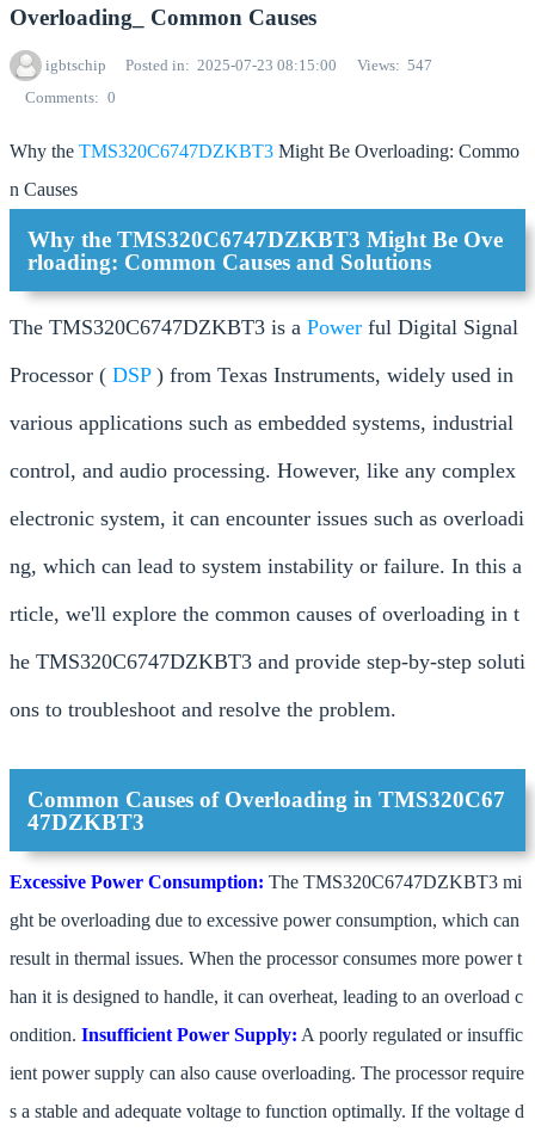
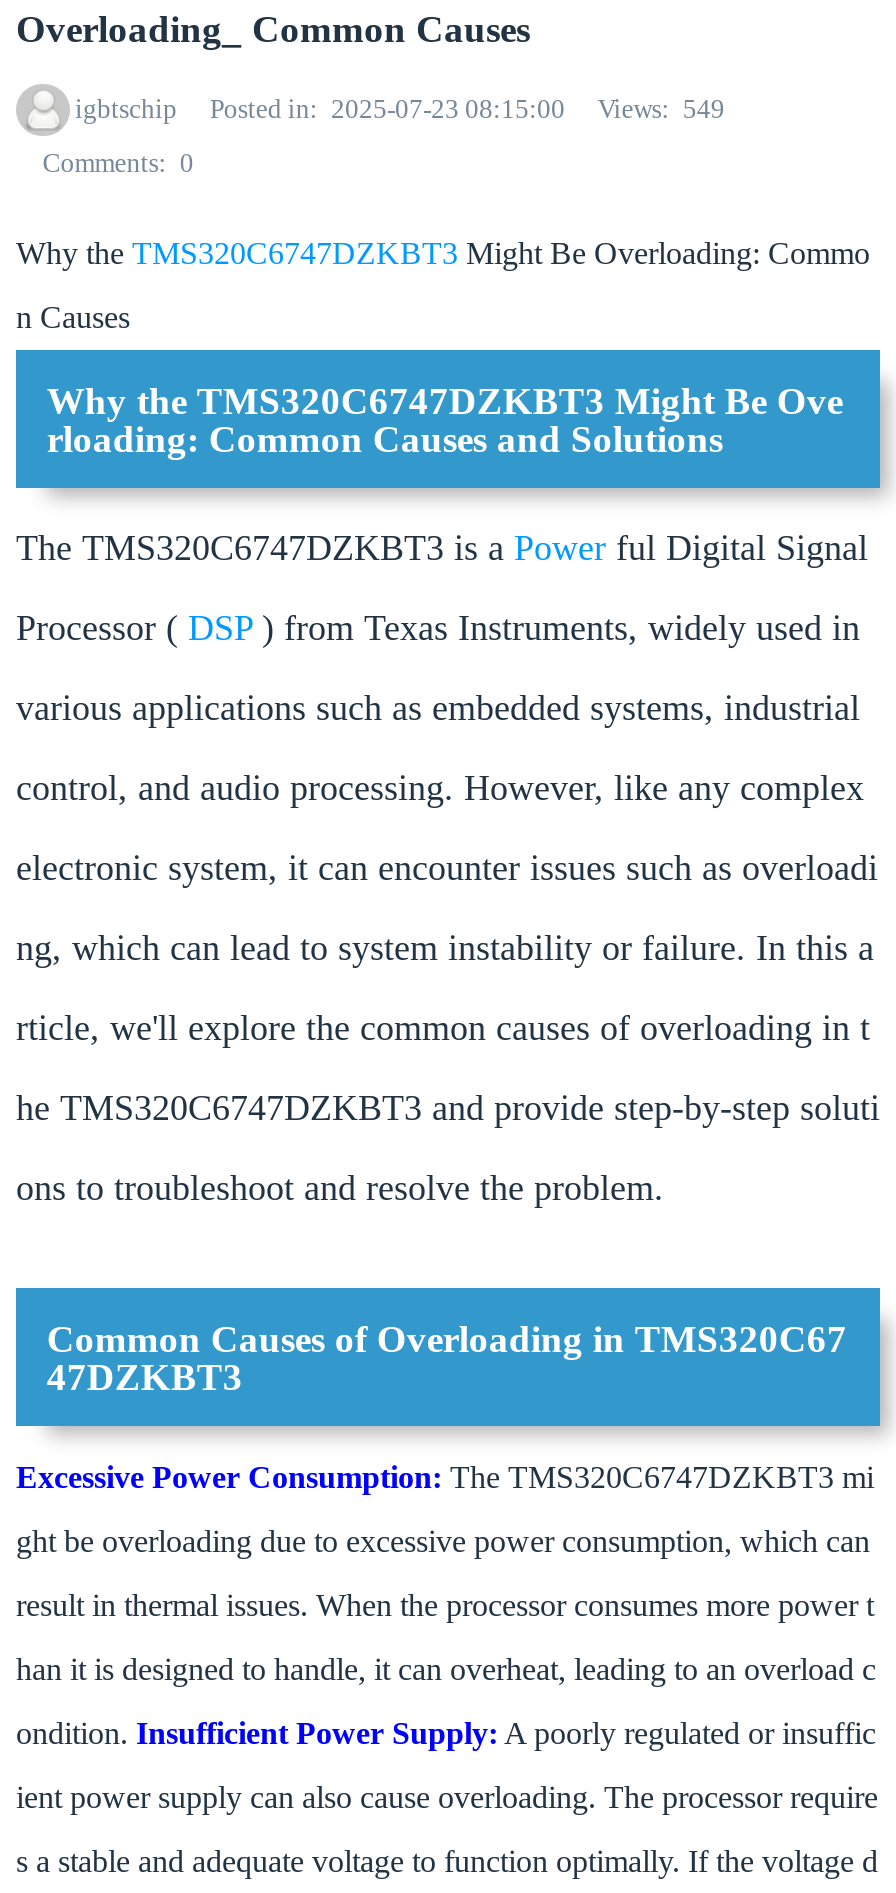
- igbtschip Posted in 2025-07-23 08:15:00 Views 547
+ igbtschip Posted in 2025-07-23 08:15:00 Views 549
